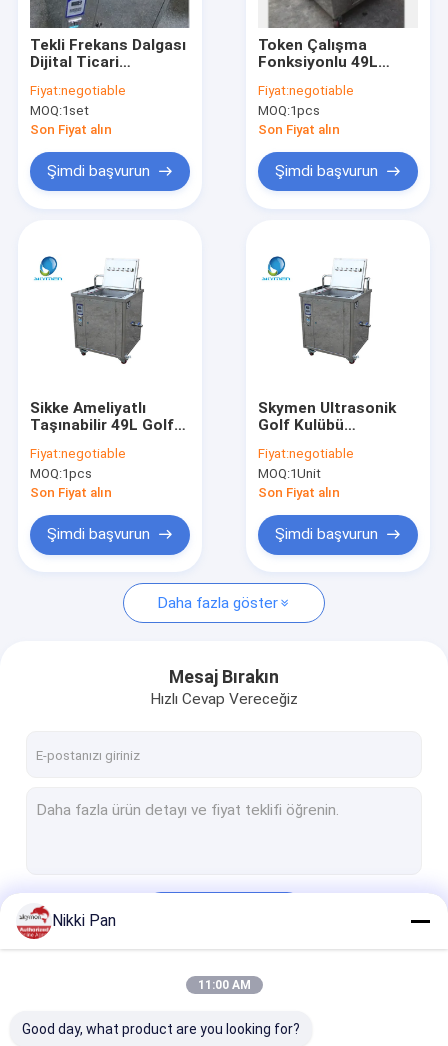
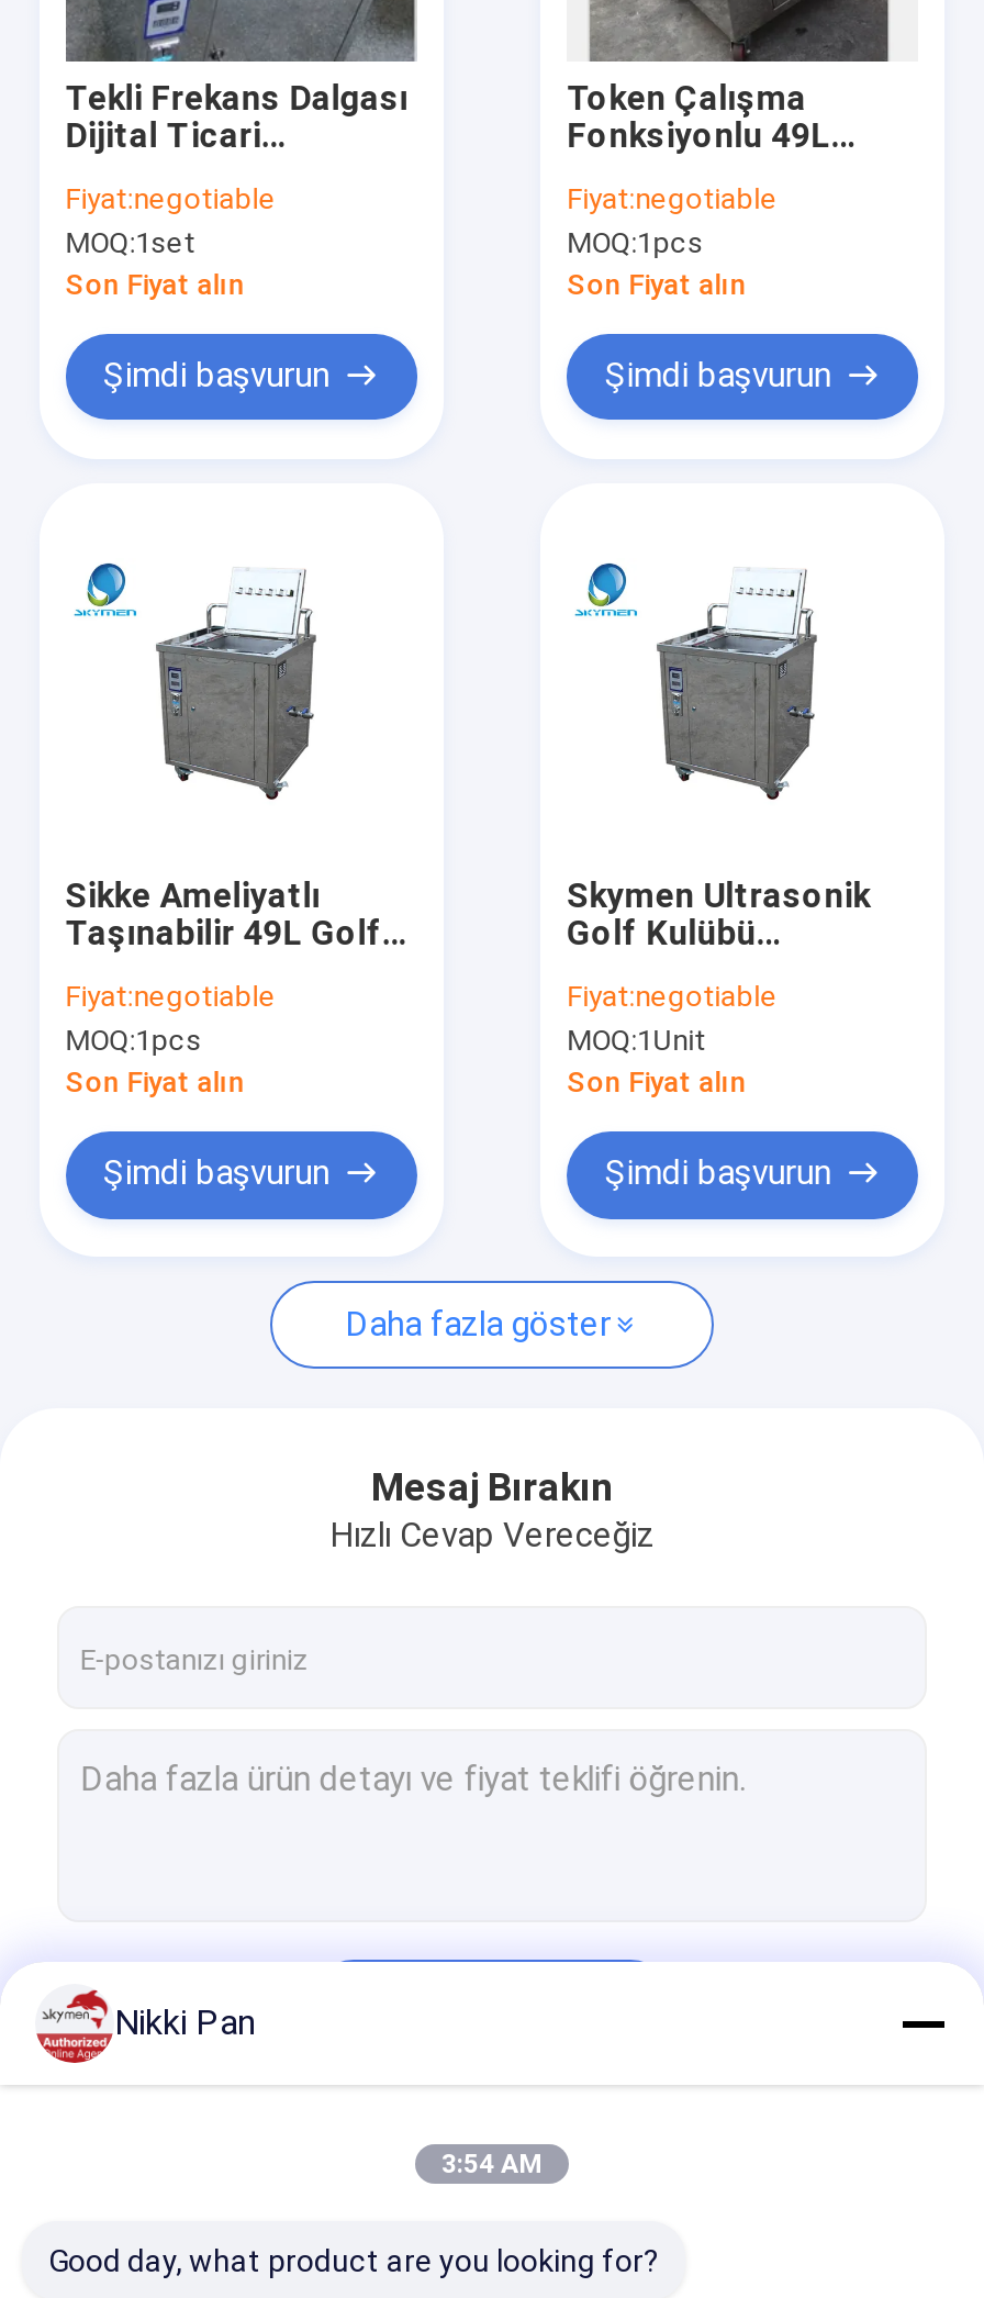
- 11:00 AM
+ 3:54 AM
